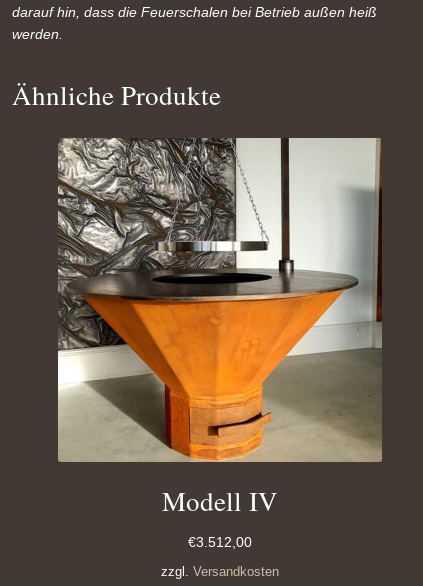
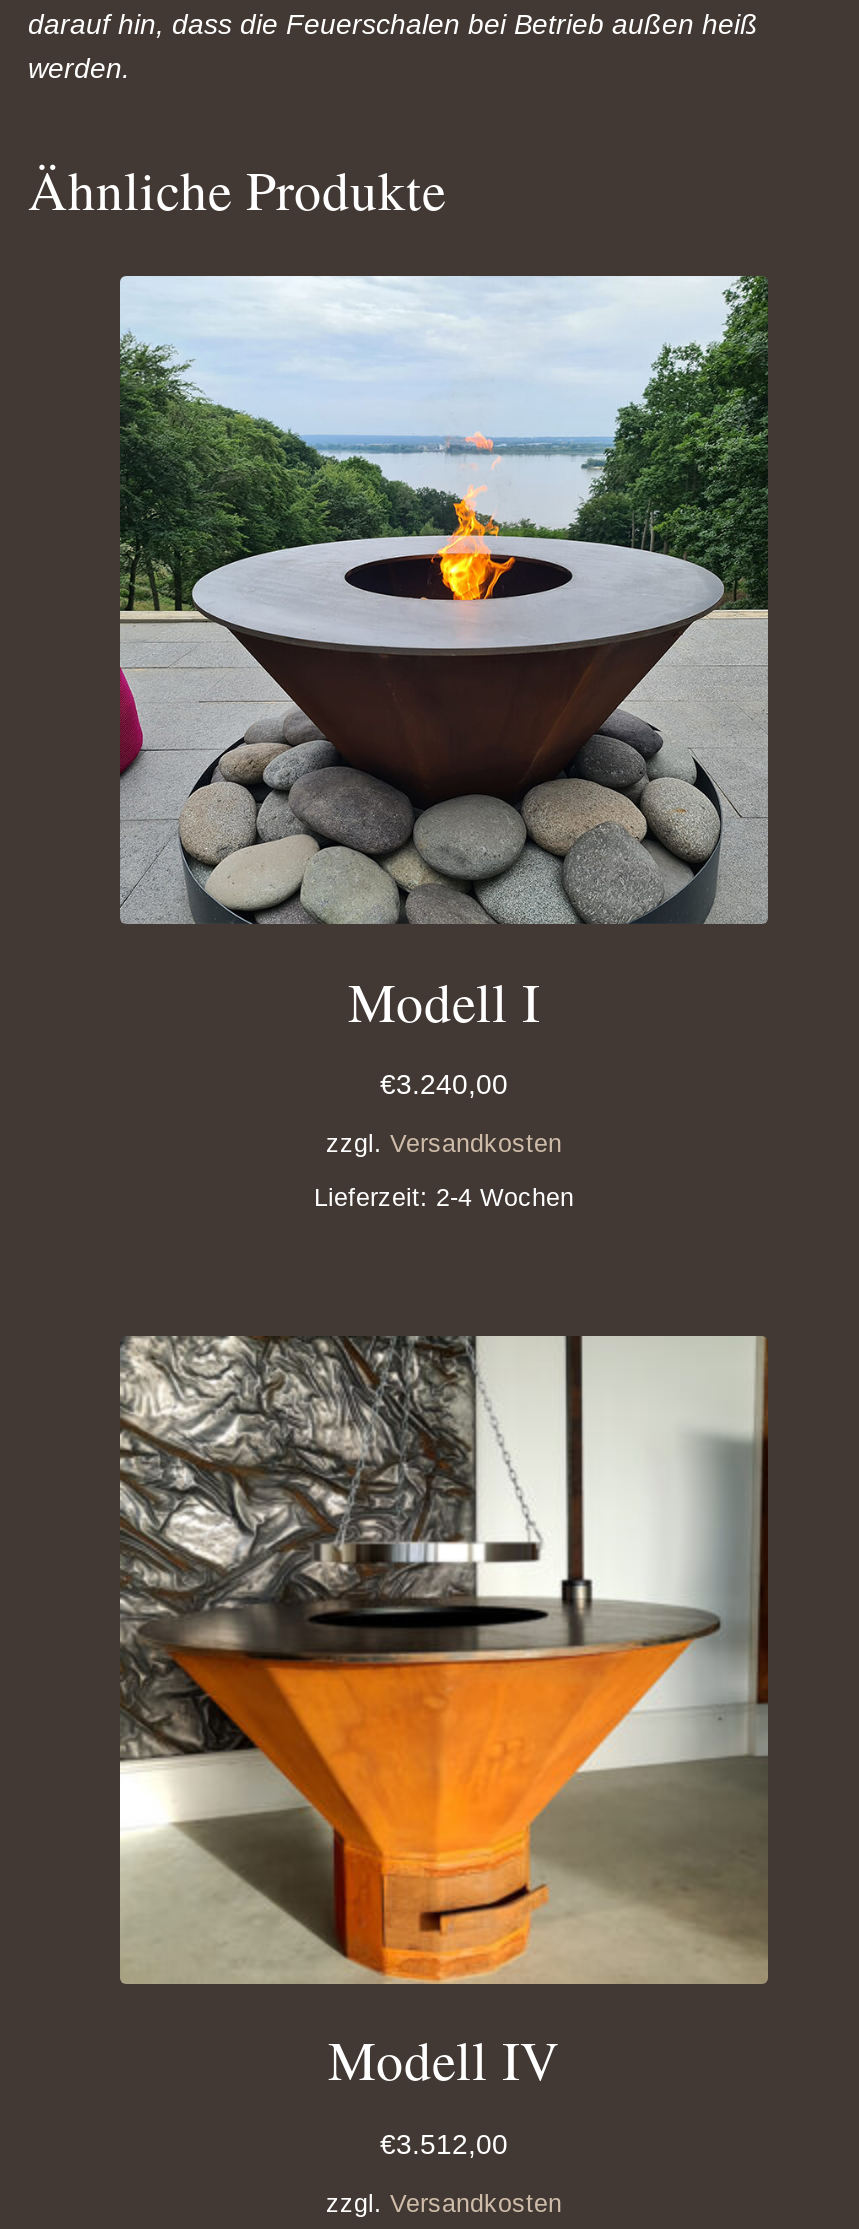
+ [image]
+ Modell I
+ €3.240,00
+ zzgl. Versandkosten
+ Lieferzeit: 2-4 Wochen
